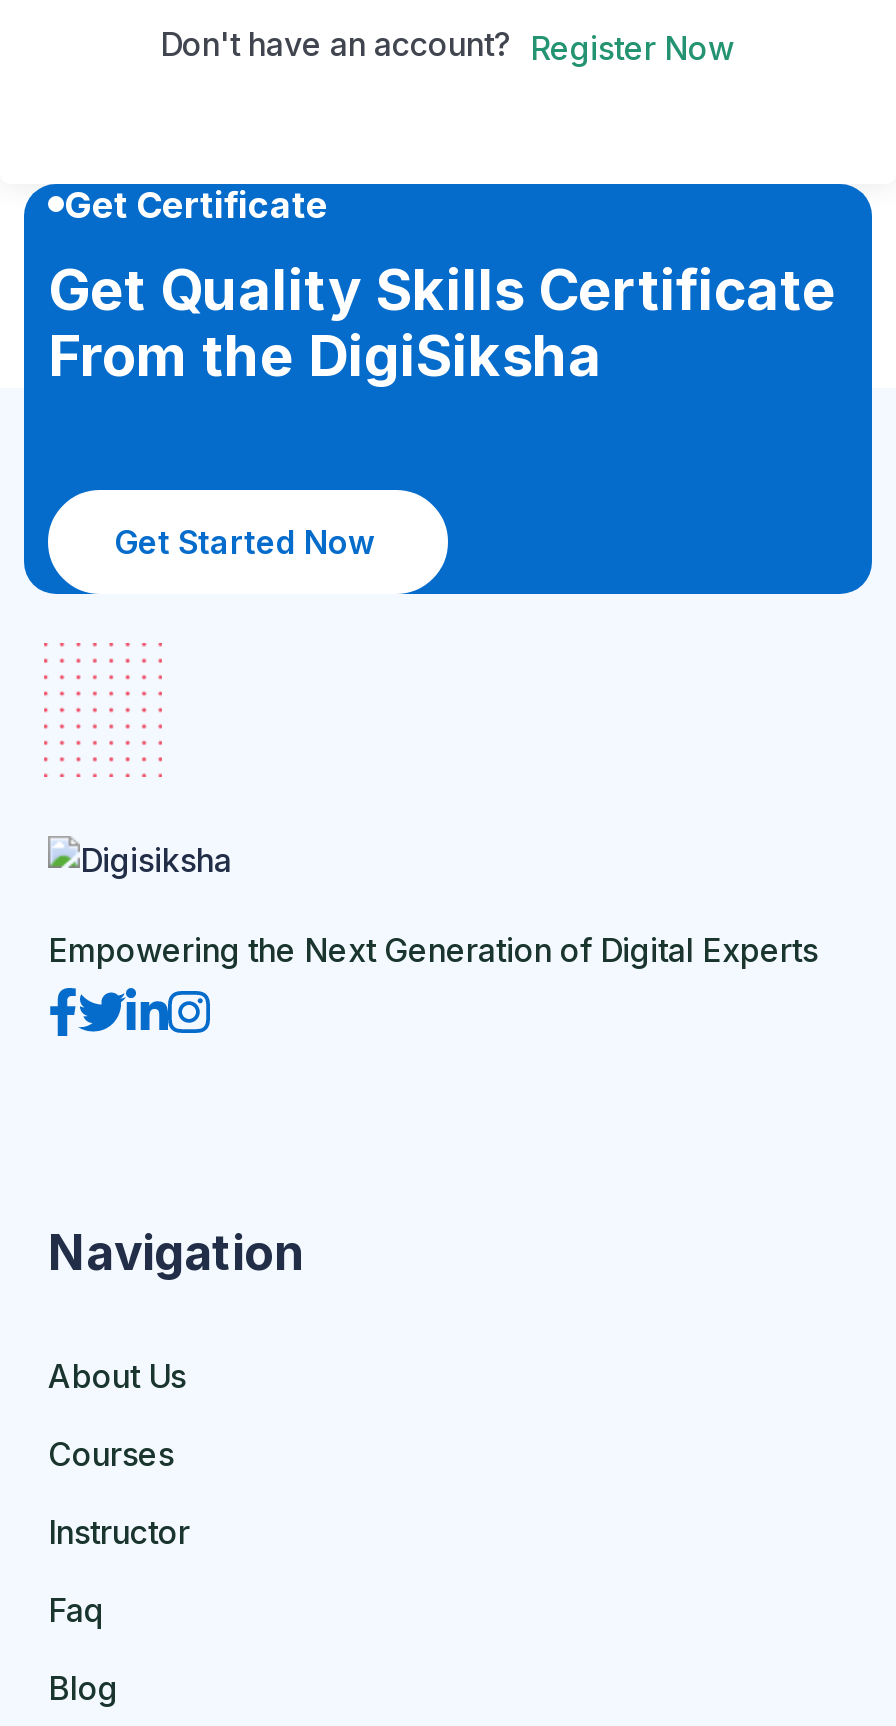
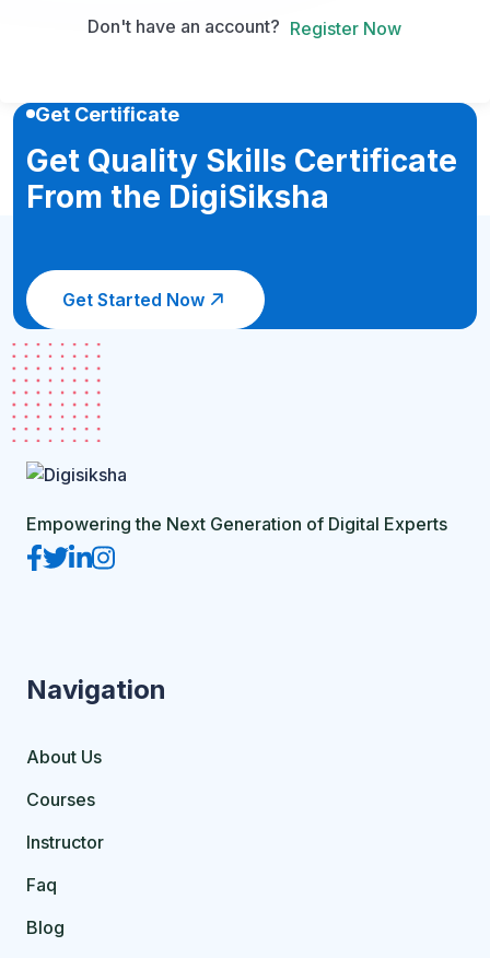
- [image]
+ [image]
